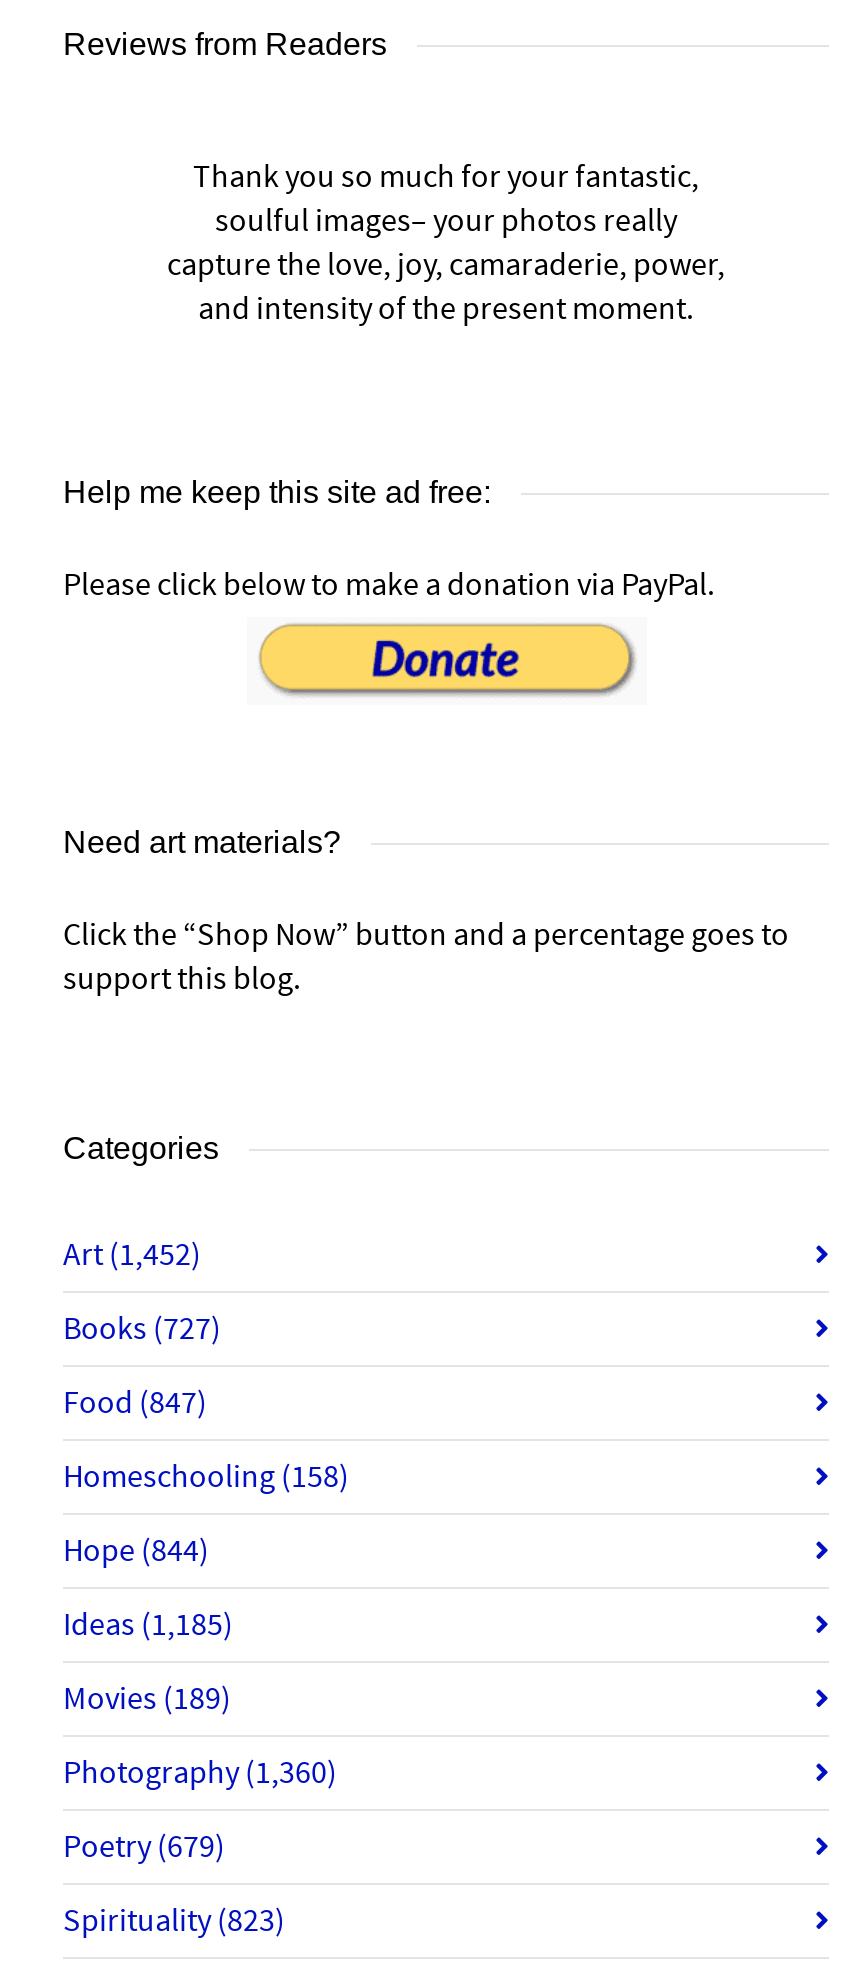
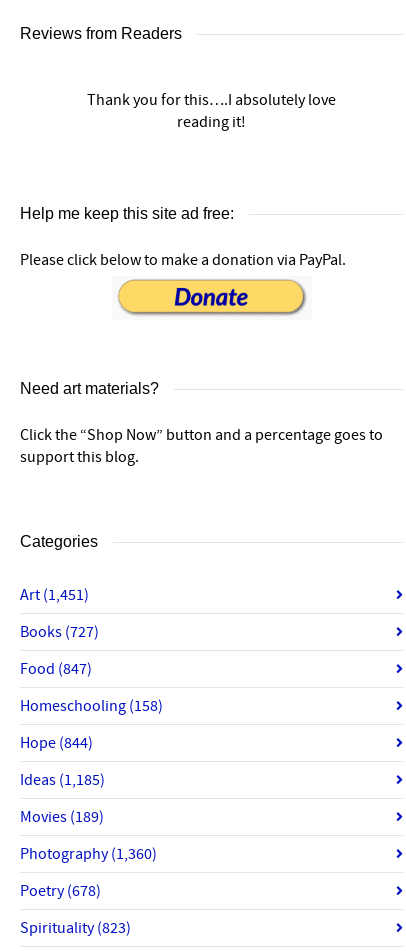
- Thank you so much for your fantastic,
- soulful images– your photos really
- capture the love, joy, camaraderie, power,
- and intensity of the present moment.
+ Thank you for this….I absolutely love
+ reading it!

- Art (1,452)
+ Art (1,451)

- Poetry (679)
+ Poetry (678)
